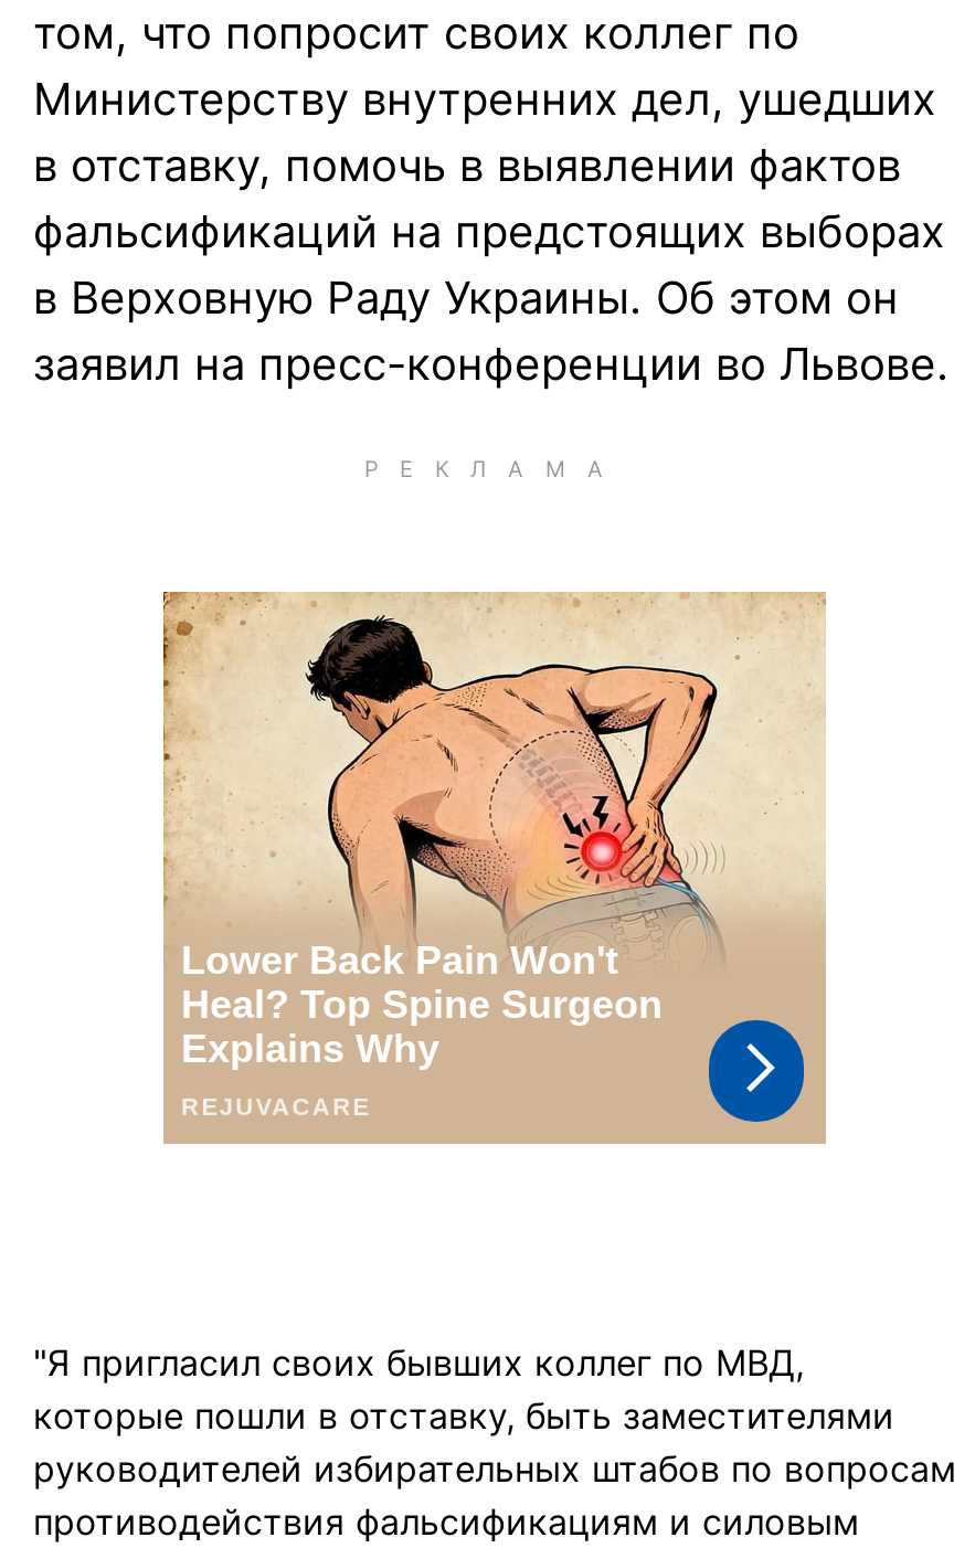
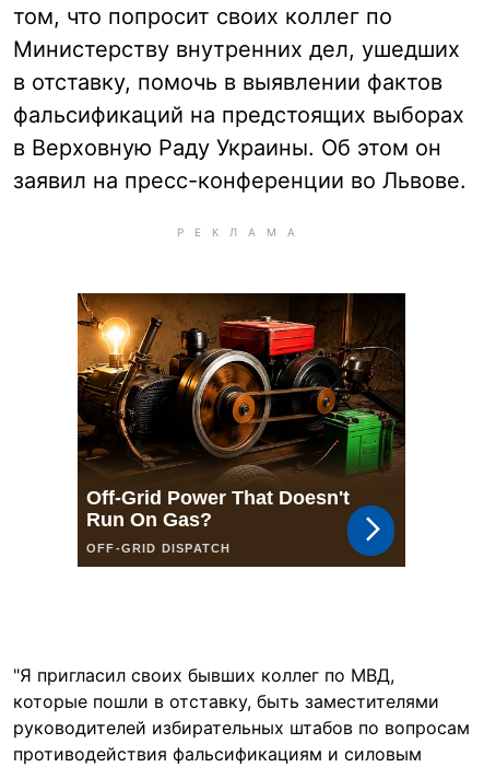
- [image]
+ [image]
